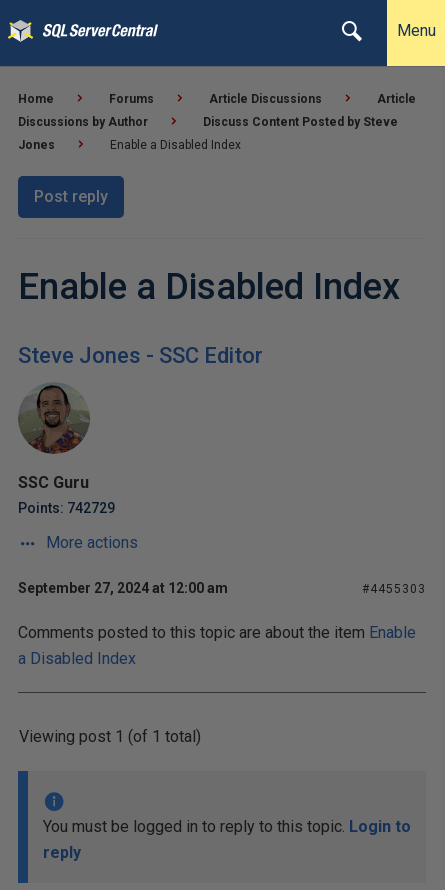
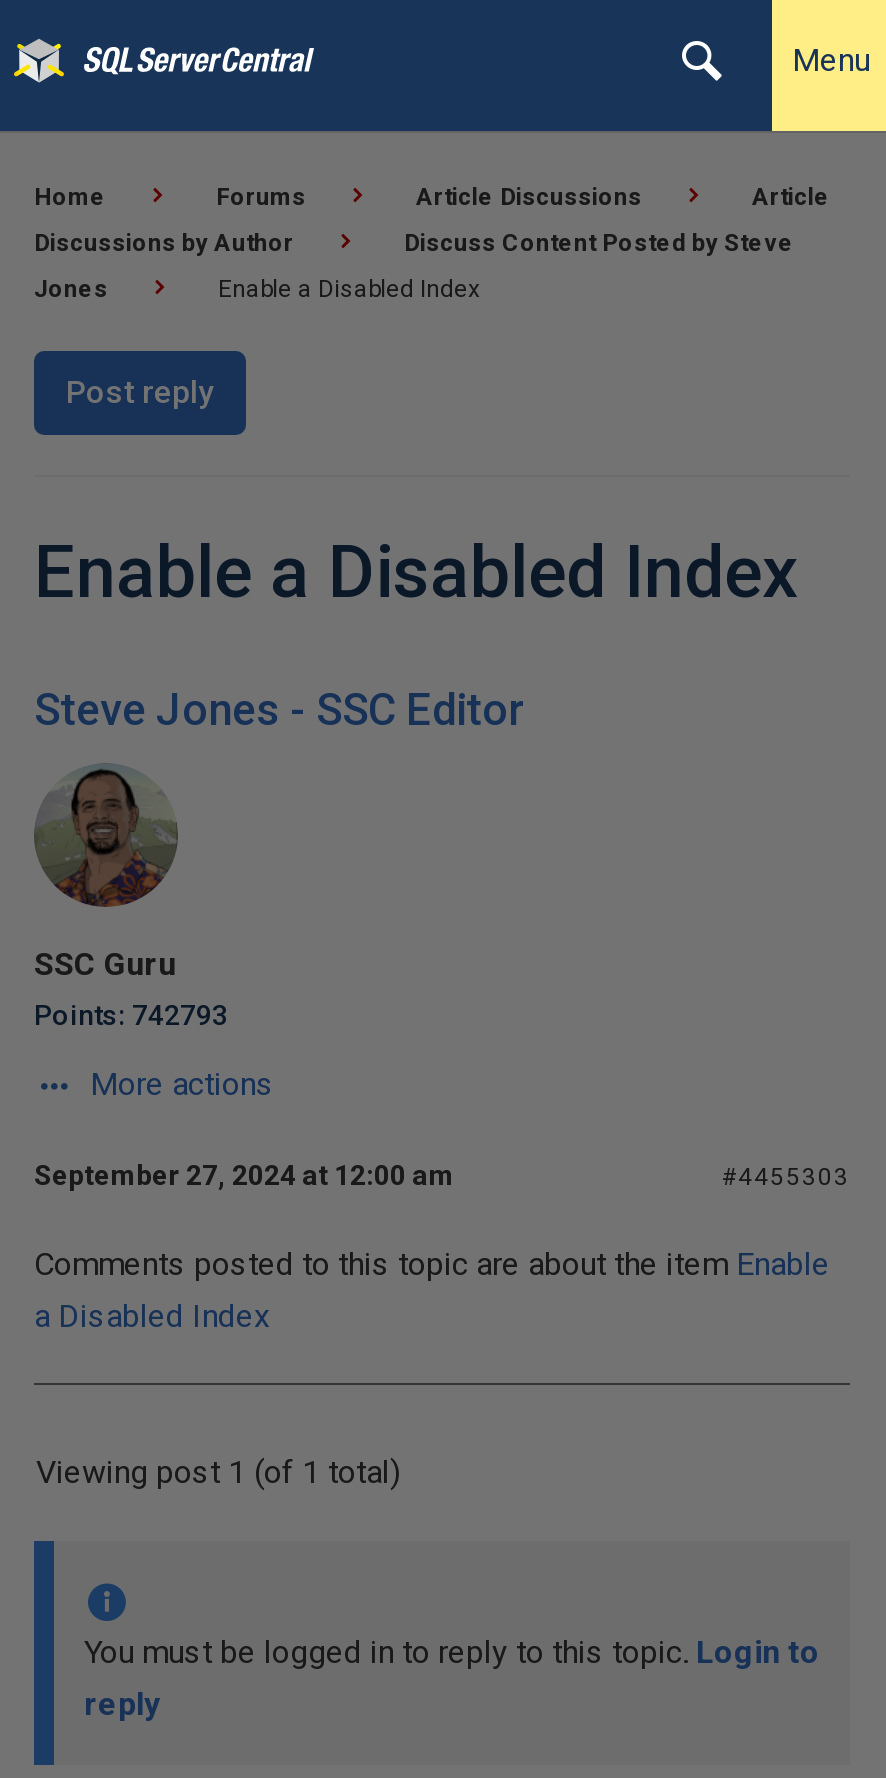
- Points: 742729
+ Points: 742793
